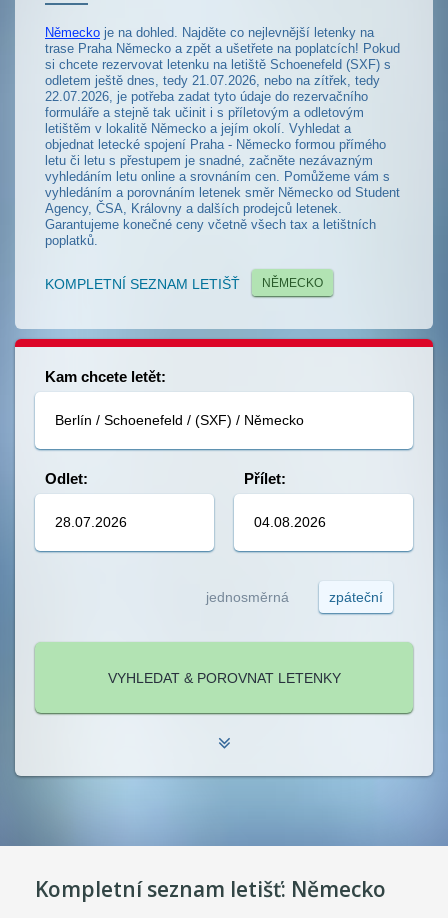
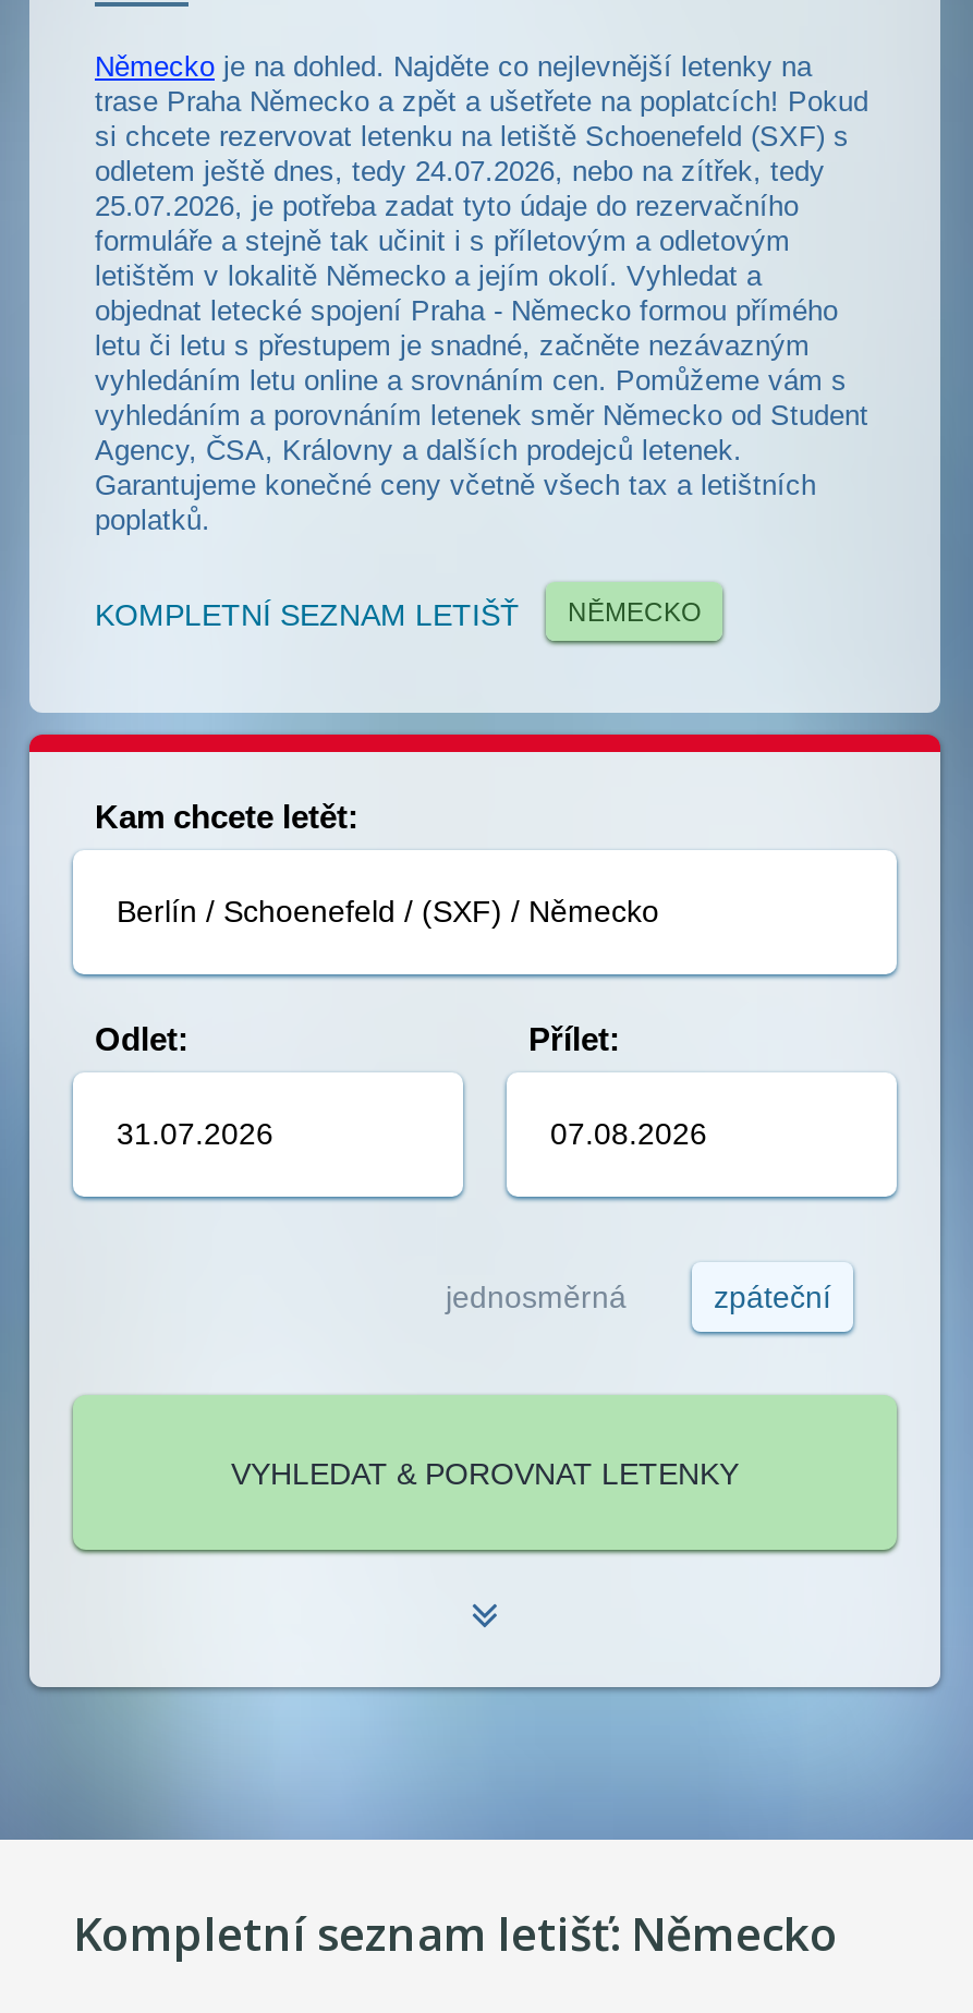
- odletem ještě dnes, tedy 21.07.2026, nebo na zítřek, tedy
+ odletem ještě dnes, tedy 24.07.2026, nebo na zítřek, tedy

- 22.07.2026, je potřeba zadat tyto údaje do rezervačního
+ 25.07.2026, je potřeba zadat tyto údaje do rezervačního
